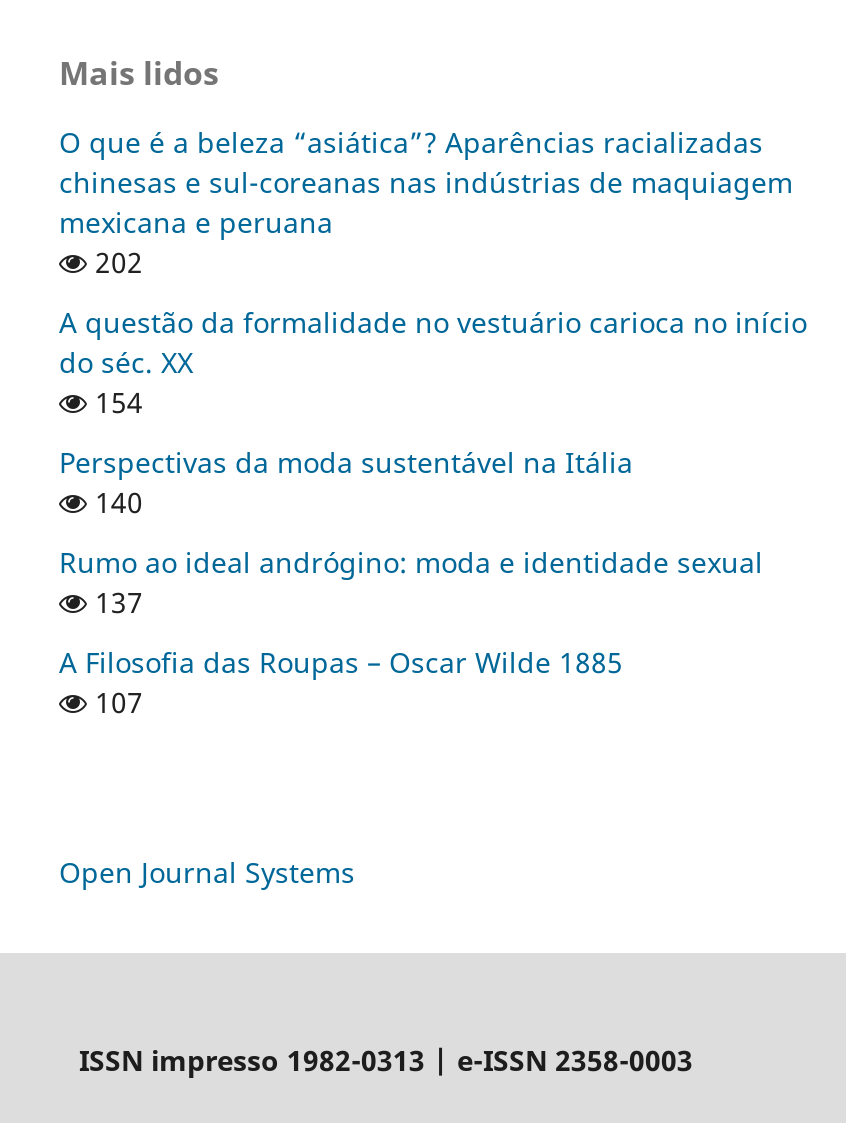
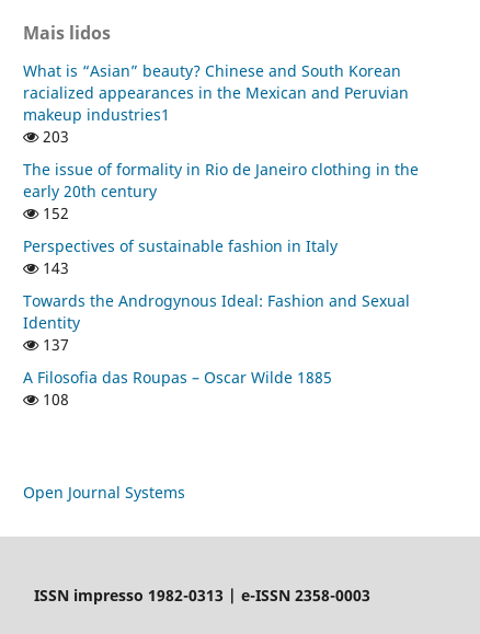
- O que é a beleza “asiática”? Aparências racializadas
- chinesas e sul-coreanas nas indústrias de maquiagem
- mexicana e peruana
- 202
+ What is “Asian” beauty? Chinese and South Korean
+ racialized appearances in the Mexican and Peruvian
+ makeup industries1
+ 203

- A questão da formalidade no vestuário carioca no início
- do séc. XX
- 154
+ The issue of formality in Rio de Janeiro clothing in the
+ early 20th century
+ 152

- Perspectivas da moda sustentável na Itália
- 140
+ Perspectives of sustainable fashion in Italy
+ 143

- Rumo ao ideal andrógino: moda e identidade sexual
+ Towards the Androgynous Ideal: Fashion and Sexual
+ Identity

- 107
+ 108
